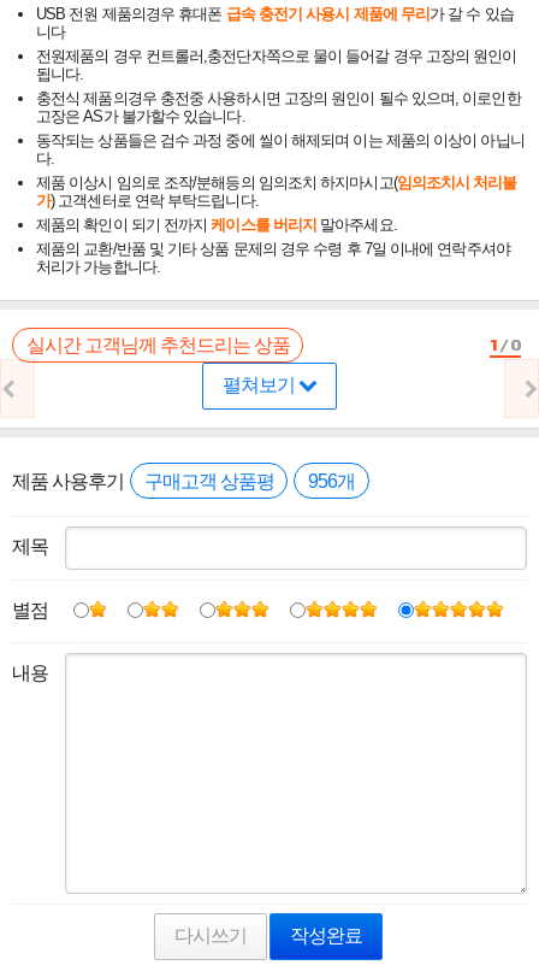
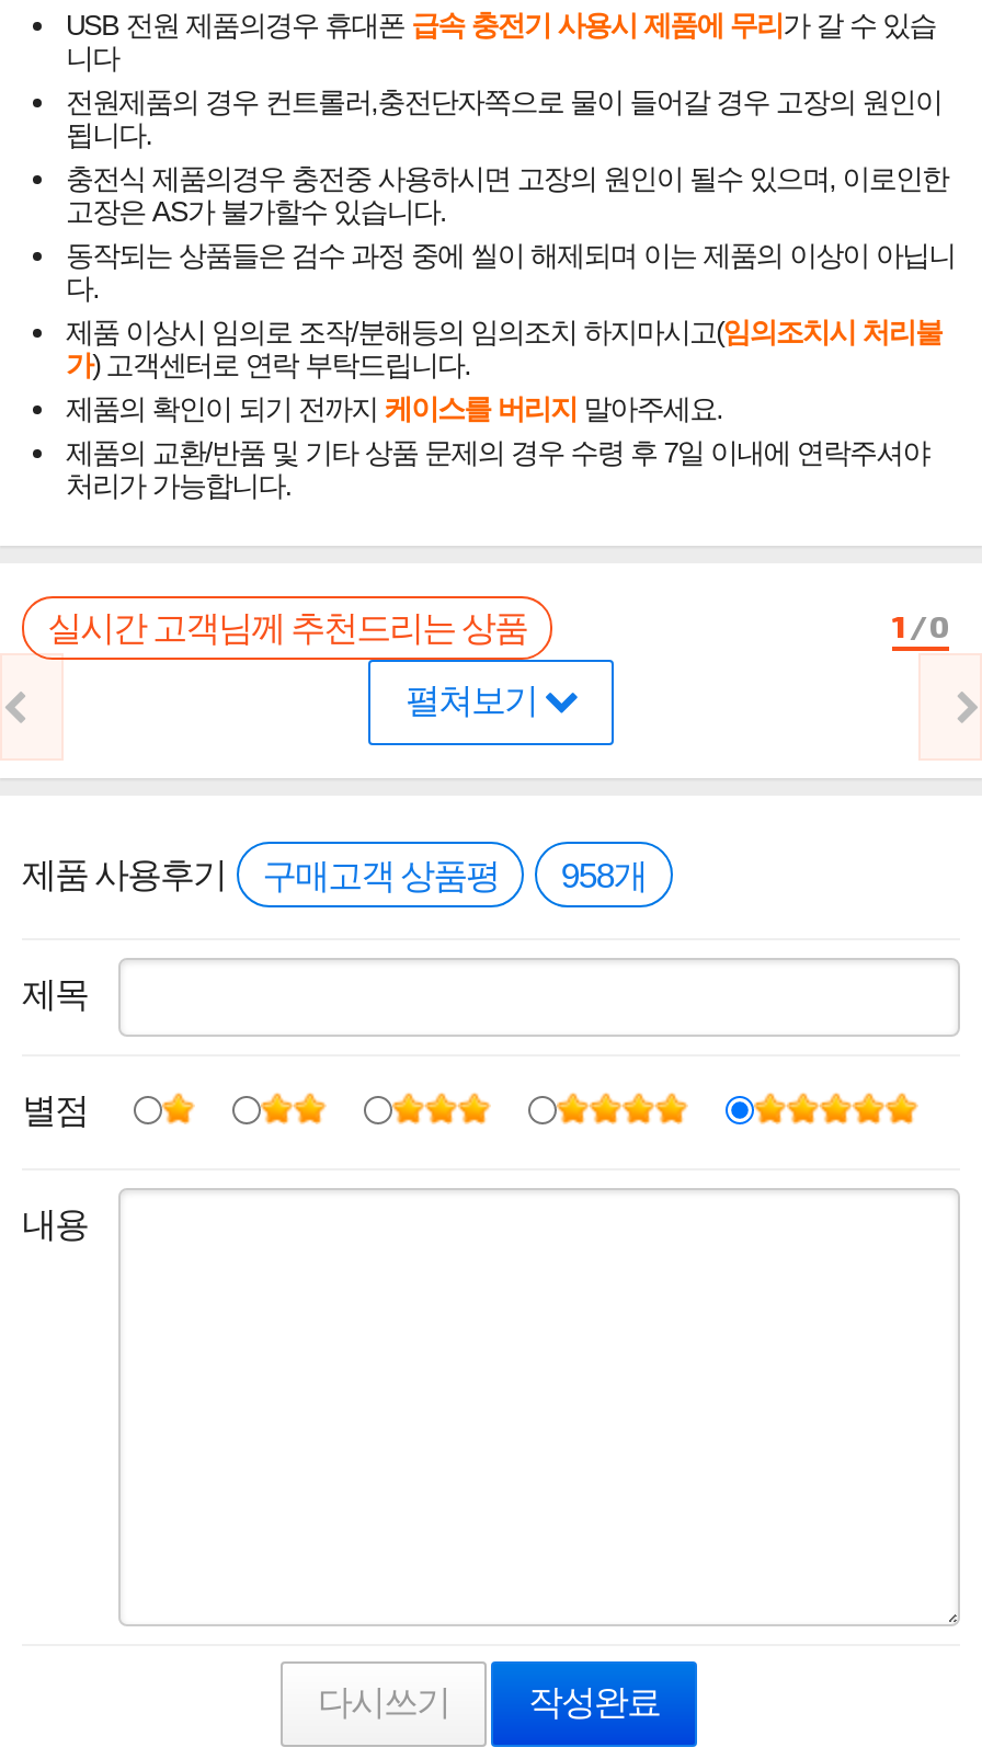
- 제품 사용후기 구매고객 상품평 956개
+ 제품 사용후기 구매고객 상품평 958개
